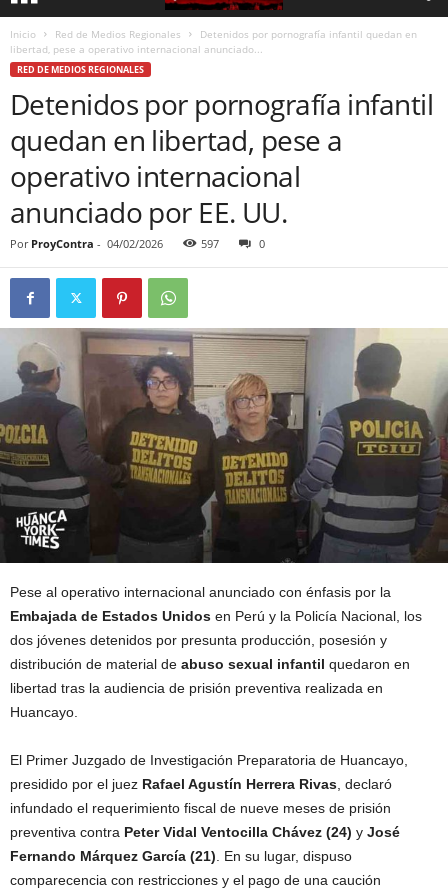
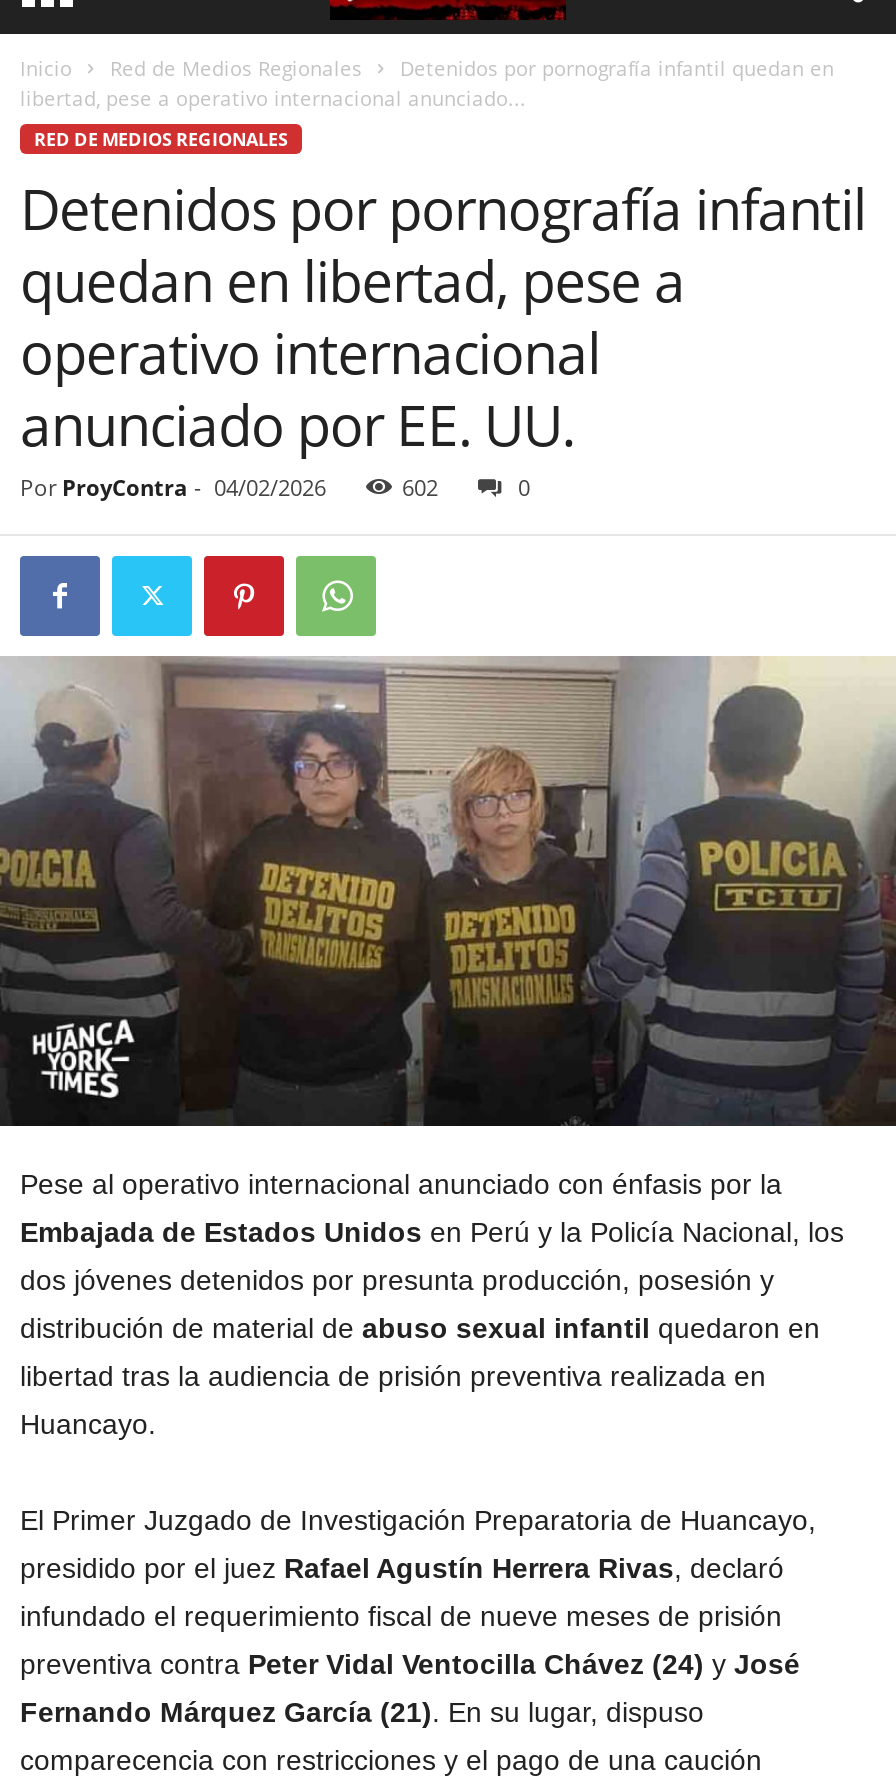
- 597
+ 602
